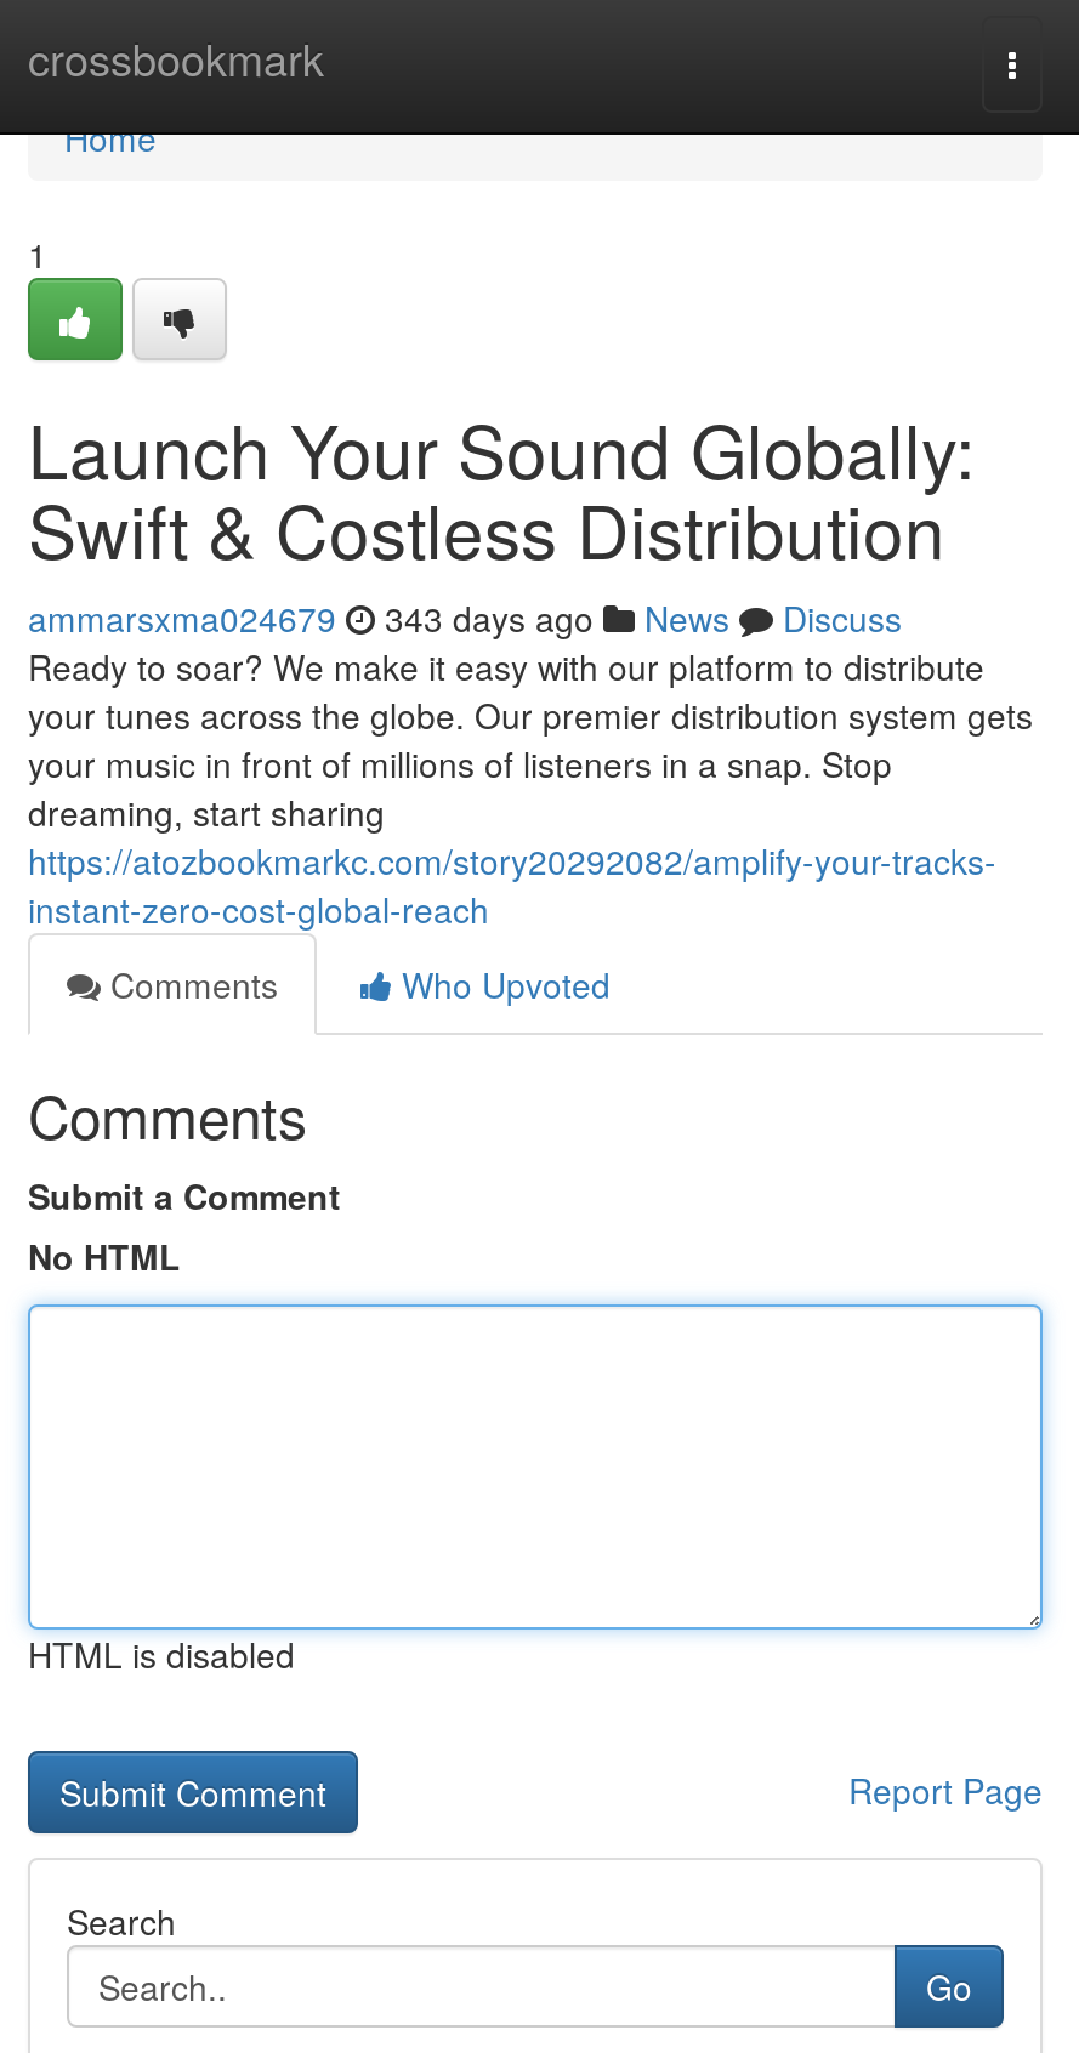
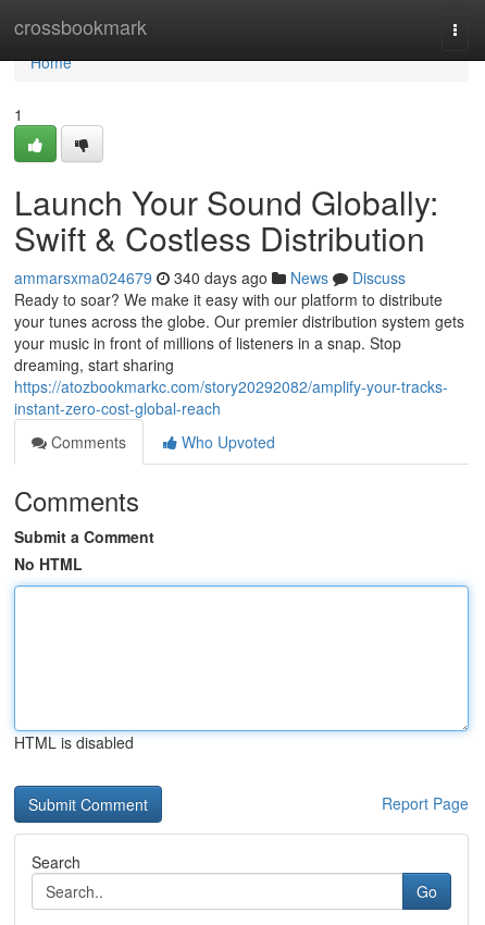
- ammarsxma024679 343 days ago News Discuss
+ ammarsxma024679 340 days ago News Discuss
